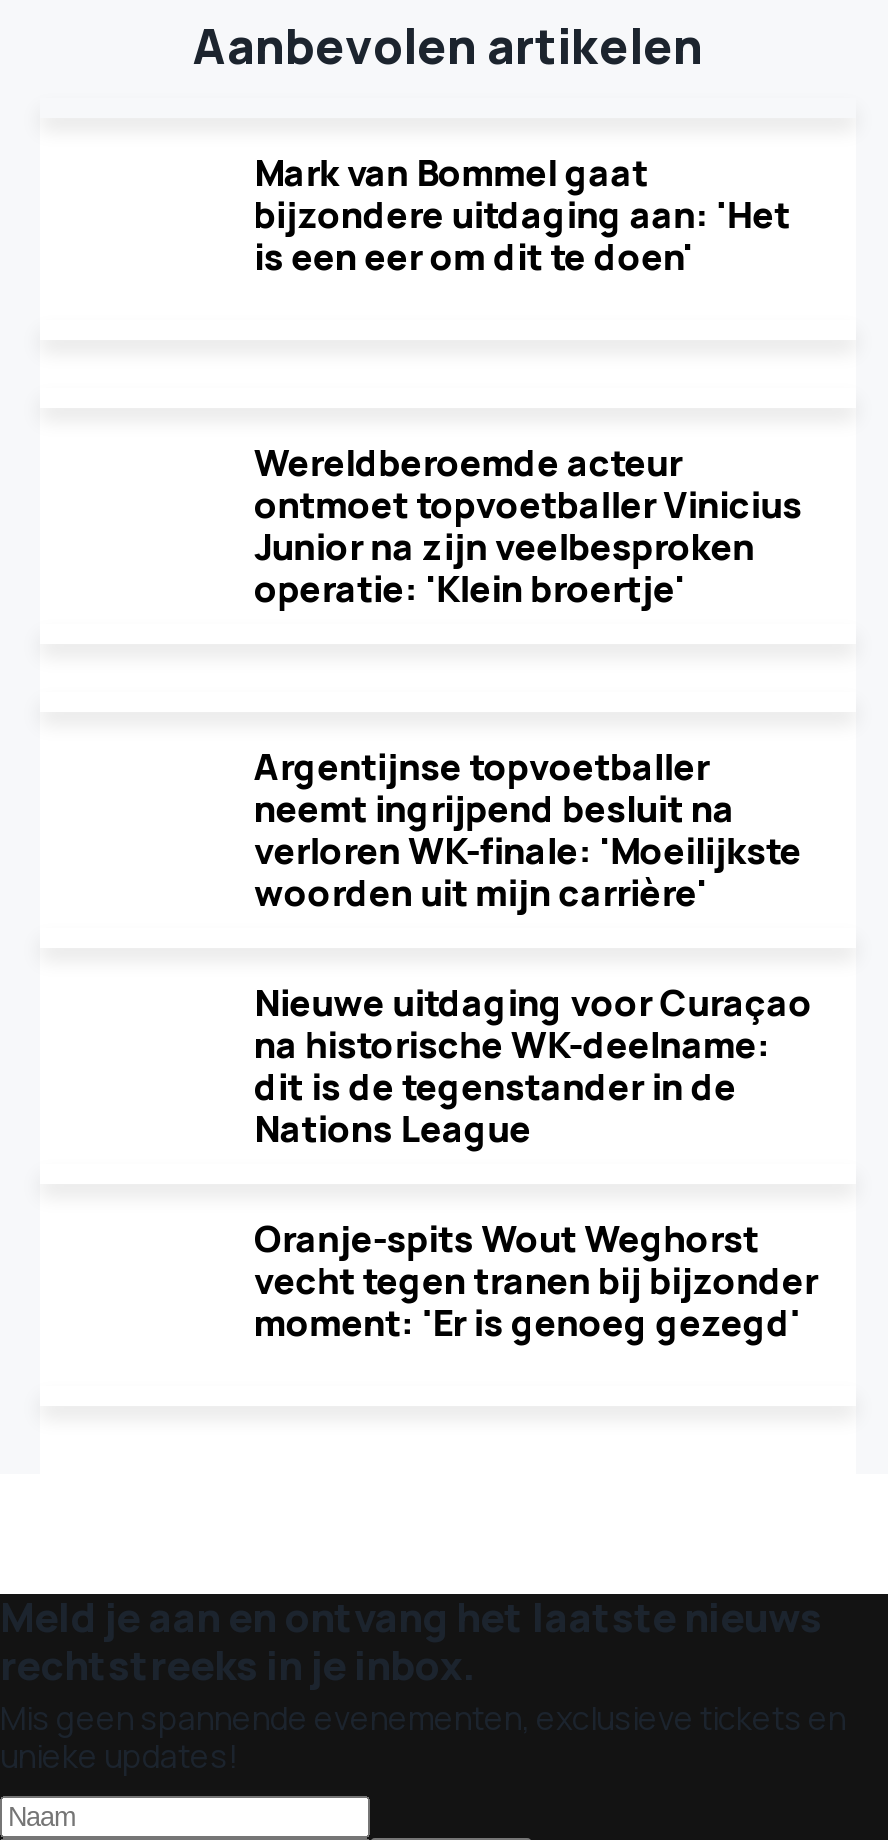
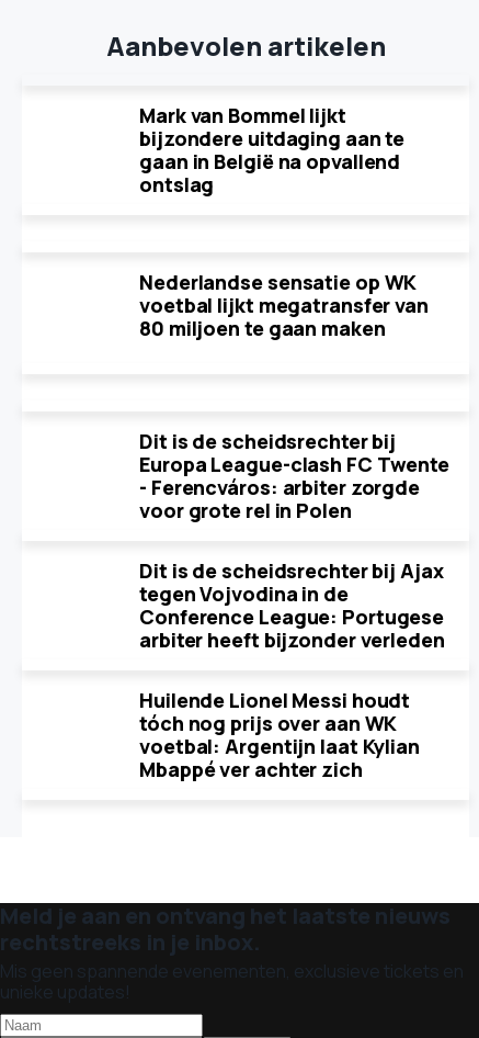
- Mark van Bommel gaat
- bijzondere uitdaging aan: 'Het
- is een eer om dit te doen'
+ Mark van Bommel lijkt
+ bijzondere uitdaging aan te
+ gaan in België na opvallend
+ ontslag

- Wereldberoemde acteur
- ontmoet topvoetballer Vinicius
- Junior na zijn veelbesproken
- operatie: 'Klein broertje'
+ Nederlandse sensatie op WK
+ voetbal lijkt megatransfer van
+ 80 miljoen te gaan maken

- Argentijnse topvoetballer
- neemt ingrijpend besluit na
- verloren WK-finale: 'Moeilijkste
- woorden uit mijn carrière'
+ Dit is de scheidsrechter bij
+ Europa League-clash FC Twente
+ - Ferencváros: arbiter zorgde
+ voor grote rel in Polen

- Nieuwe uitdaging voor Curaçao
- na historische WK-deelname:
- dit is de tegenstander in de
- Nations League
+ Dit is de scheidsrechter bij Ajax
+ tegen Vojvodina in de
+ Conference League: Portugese
+ arbiter heeft bijzonder verleden

- Oranje-spits Wout Weghorst
- vecht tegen tranen bij bijzonder
- moment: 'Er is genoeg gezegd'
+ Huilende Lionel Messi houdt
+ tóch nog prijs over aan WK
+ voetbal: Argentijn laat Kylian
+ Mbappé ver achter zich
